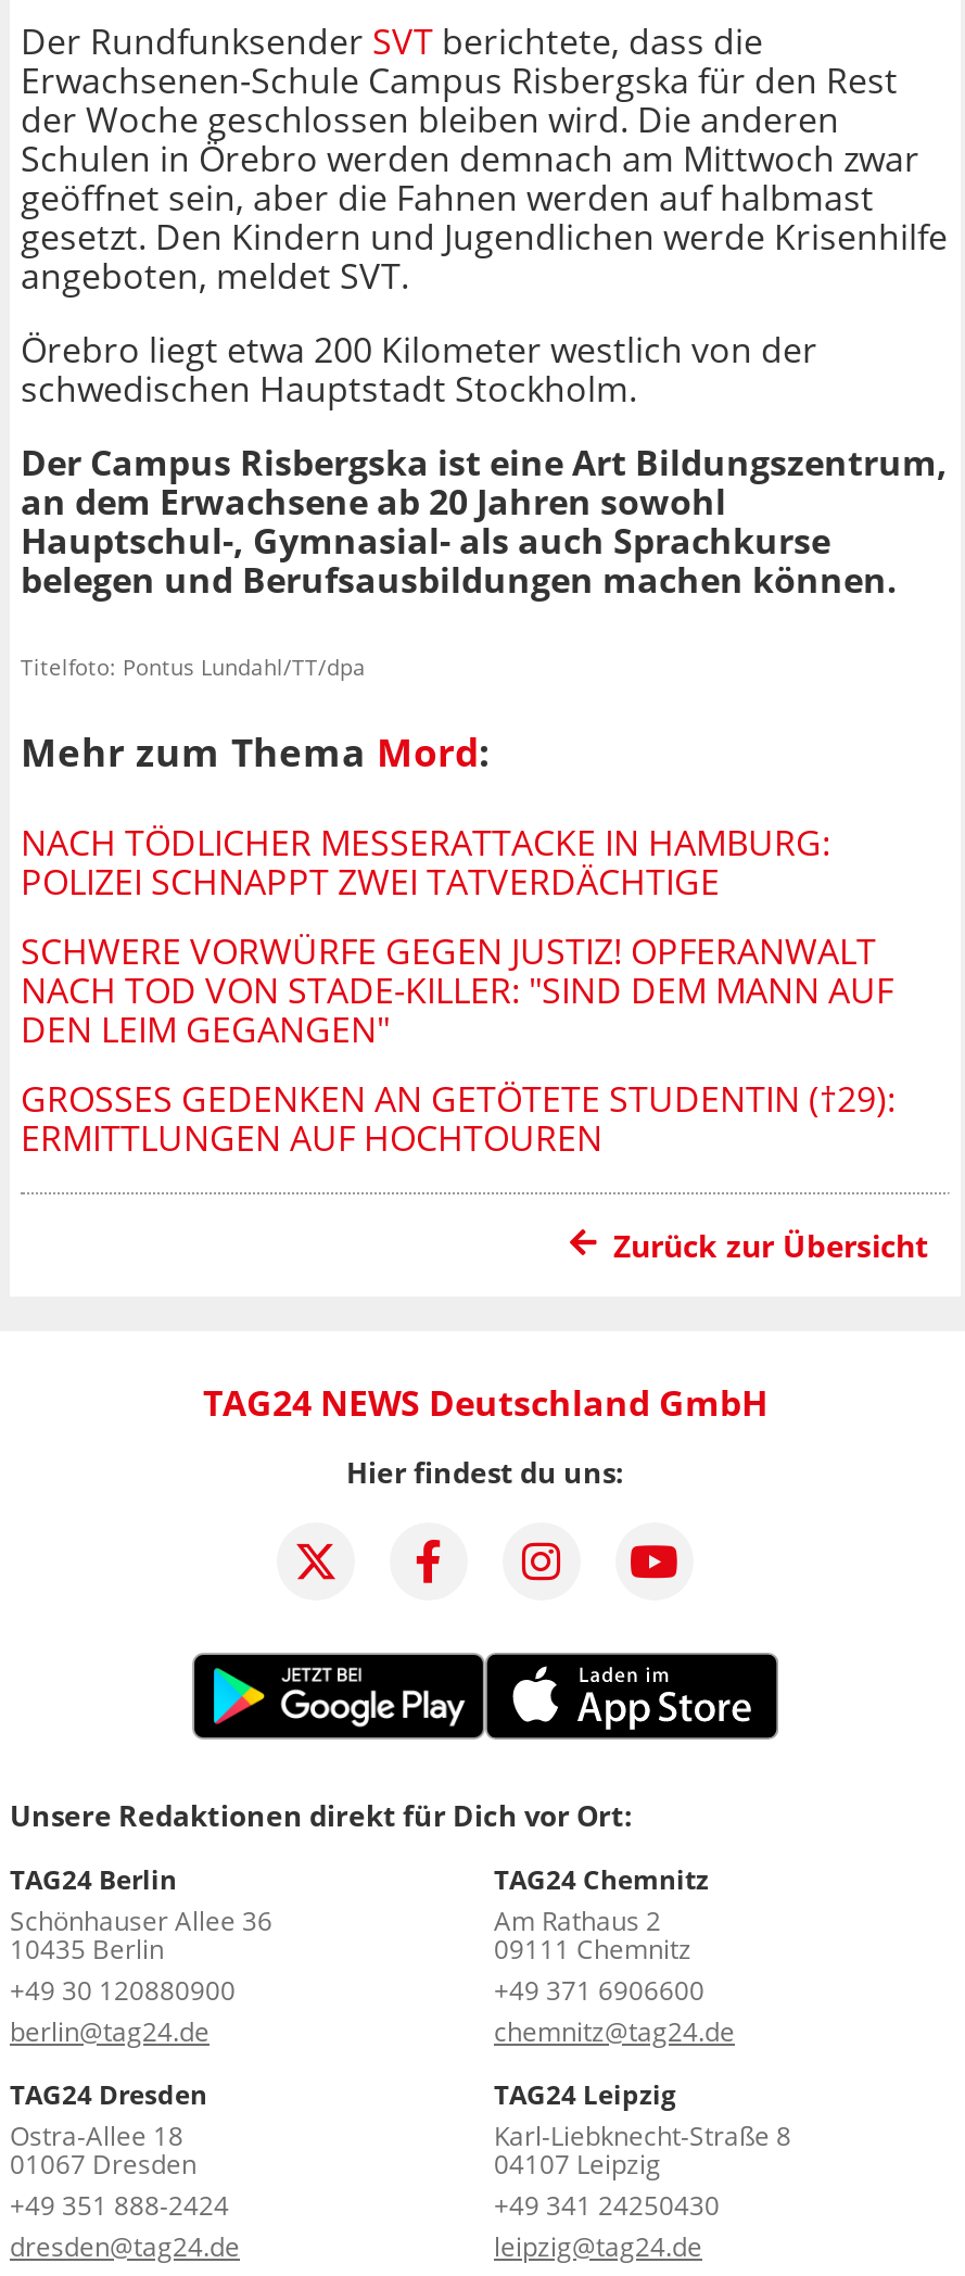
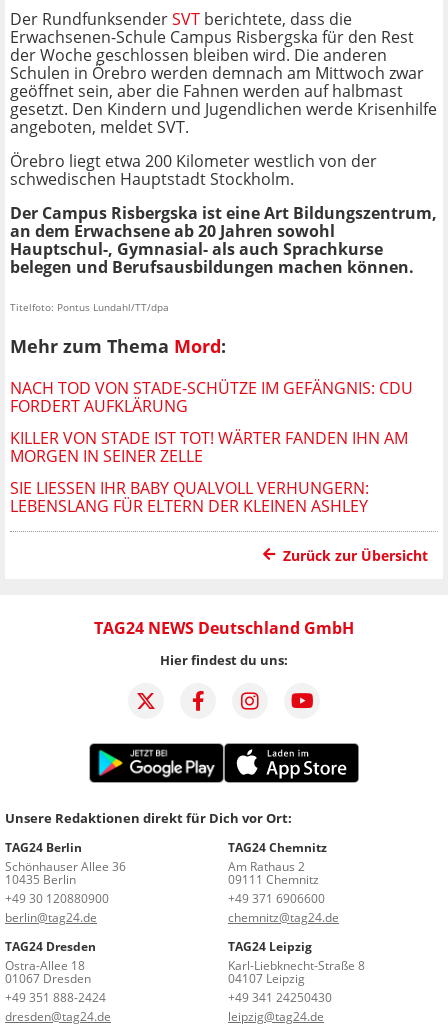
- NACH TÖDLICHER MESSERATTACKE IN HAMBURG:
- POLIZEI SCHNAPPT ZWEI TATVERDÄCHTIGE
+ NACH TOD VON STADE-SCHÜTZE IM GEFÄNGNIS: CDU
+ FORDERT AUFKLÄRUNG

- SCHWERE VORWÜRFE GEGEN JUSTIZ! OPFERANWALT
- NACH TOD VON STADE-KILLER: "SIND DEM MANN AUF
- DEN LEIM GEGANGEN"
+ KILLER VON STADE IST TOT! WÄRTER FANDEN IHN AM
+ MORGEN IN SEINER ZELLE

- GROSSES GEDENKEN AN GETÖTETE STUDENTIN (†29): E
- RMITTLUNGEN AUF HOCHTOUREN
+ SIE LIESSEN IHR BABY QUALVOLL VERHUNGERN: L
+ EBENSLANG FÜR ELTERN DER KLEINEN ASHLEY
